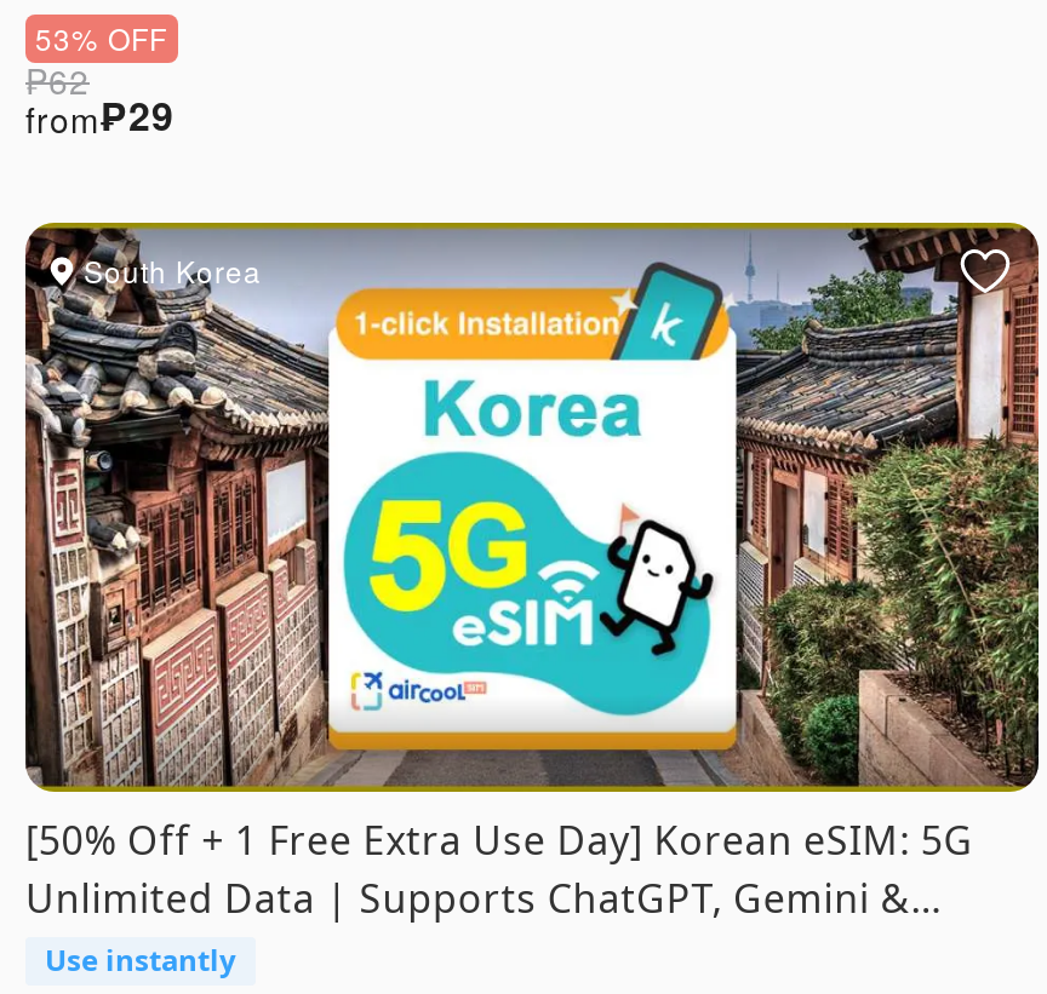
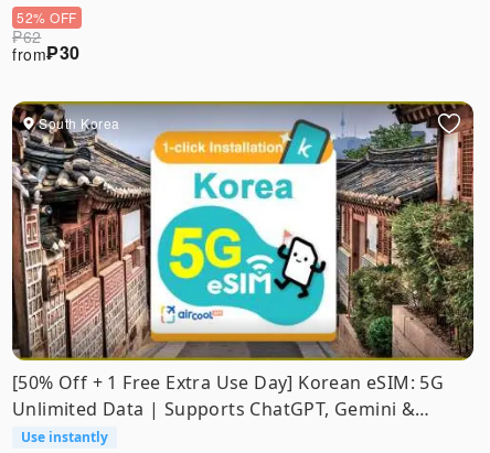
- 53% OFF
+ 52% OFF

- from ₱29
+ from ₱30
